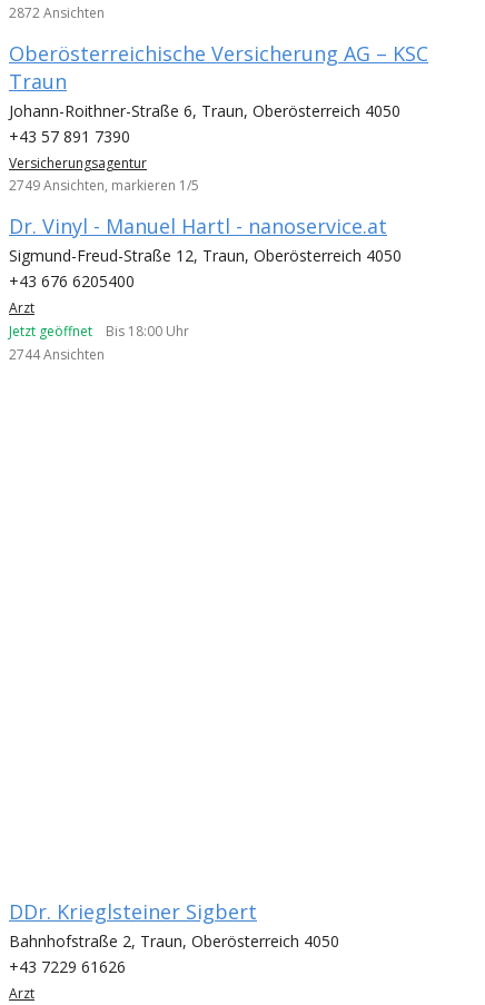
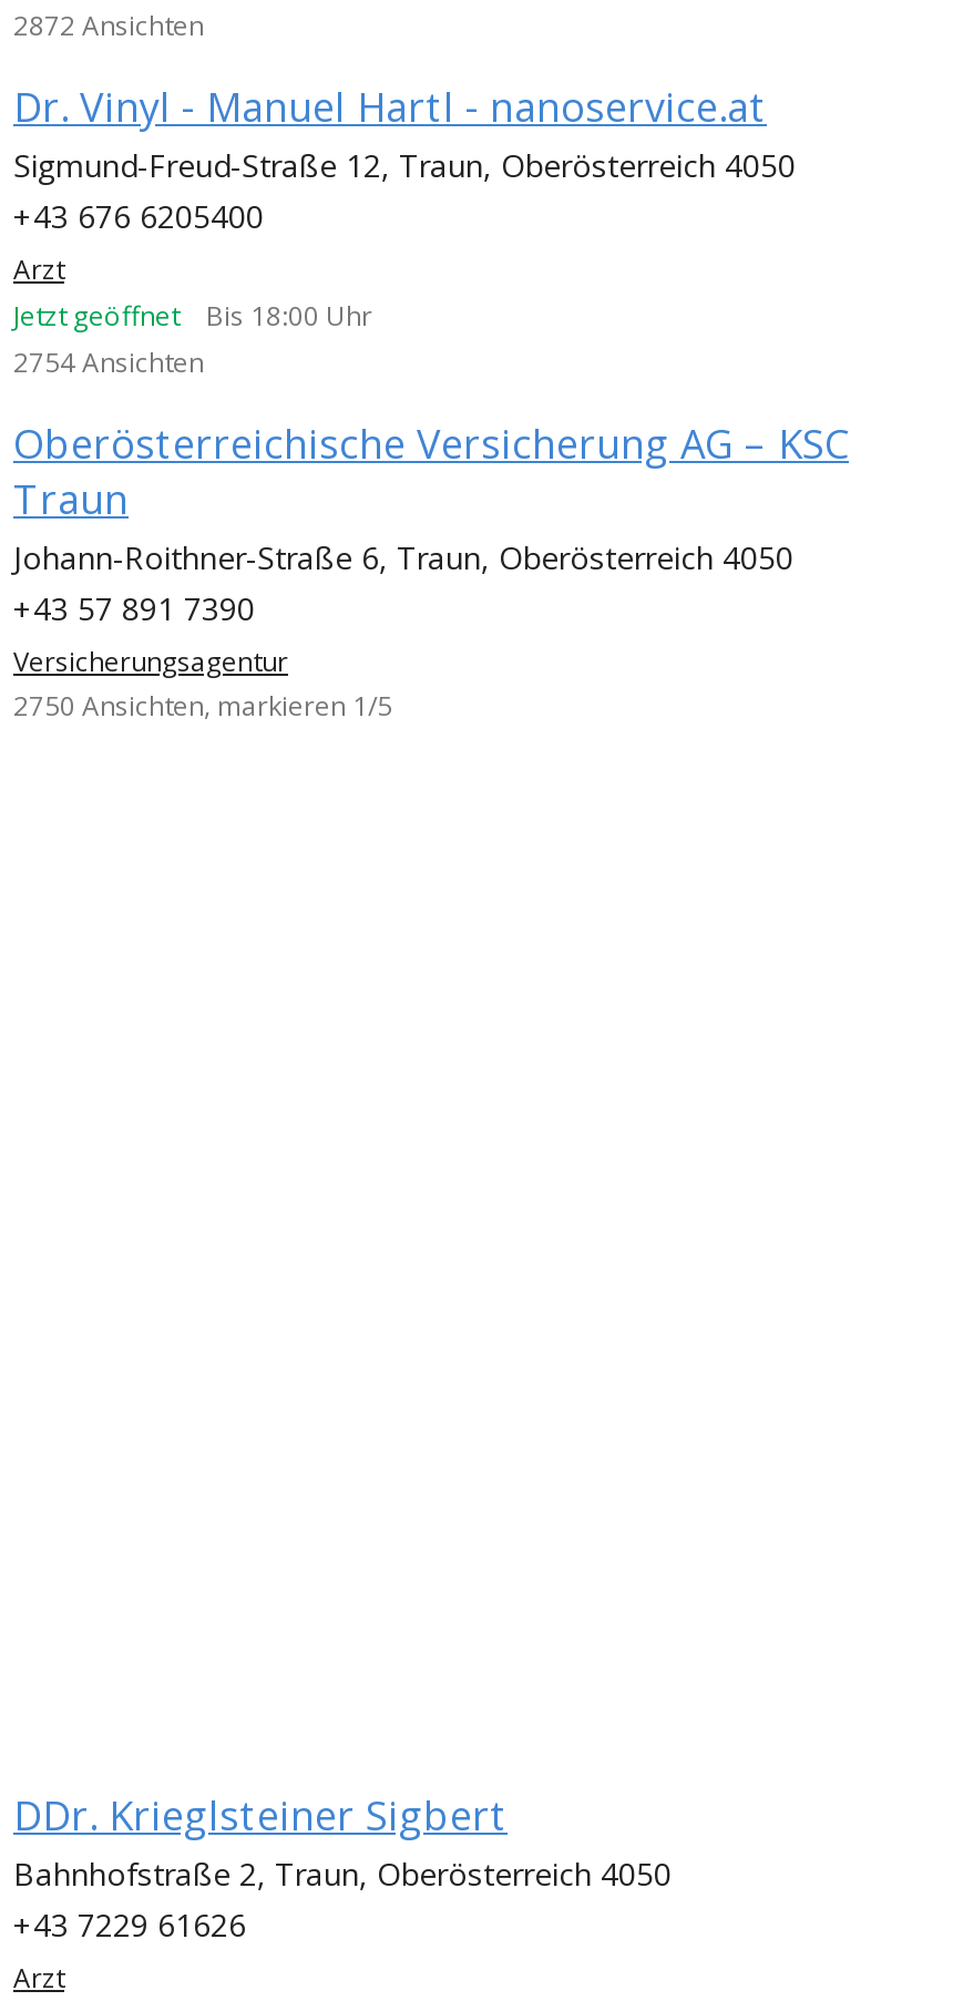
moved down: Oberösterreichische Versicherung AG – KSC | Traun | Johann-Roithner-Straße 6, Traun, Oberösterreich 4050 | +43 57 891 7390 | Versicherungsagentur

- 2749 Ansichten, markieren 1/5

moved up: Dr. Vinyl - Manuel Hartl - nanoservice.at | Sigmund-Freud-Straße 12, Traun, Oberösterreich 4050 | +43 676 6205400 | Arzt | Jetzt geöffnet | Bis 18:00 Uhr

- 2744 Ansichten
+ 2754 Ansichten
+ 2750 Ansichten, markieren 1/5
